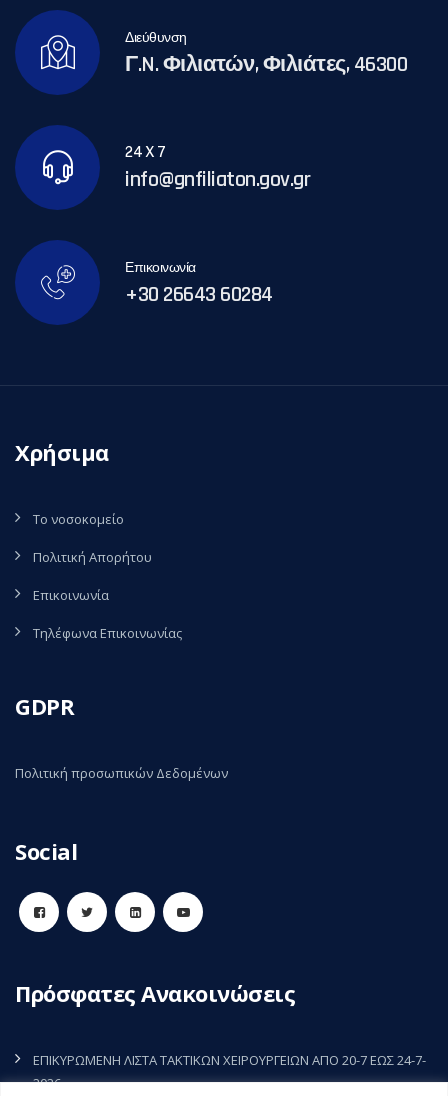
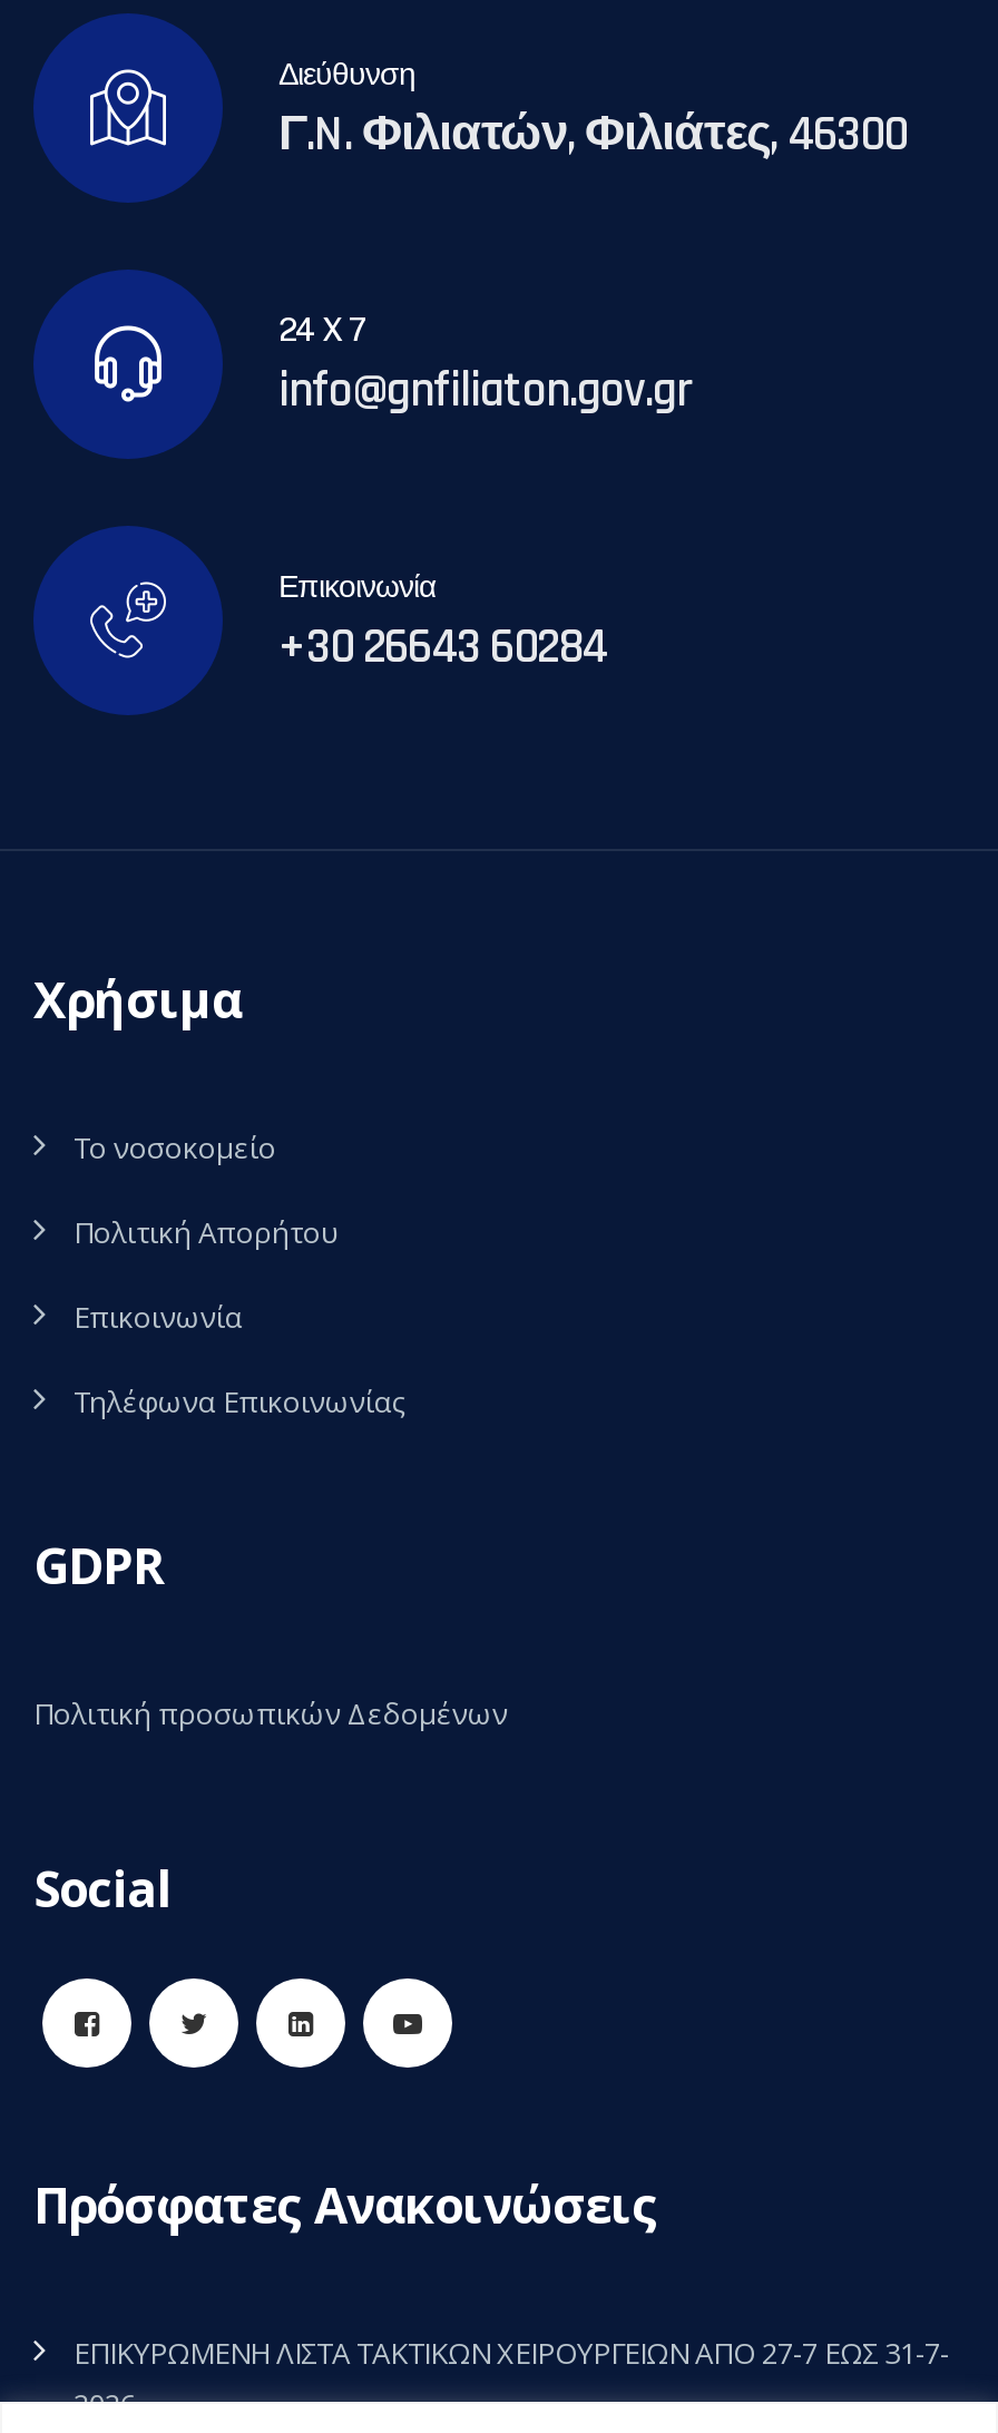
- ΕΠΙΚΥΡΩΜΕΝΗ ΛΙΣΤΑ ΤΑΚΤΙΚΩΝ ΧΕΙΡΟΥΡΓΕΙΩΝ ΑΠΟ 20-7 ΕΩΣ 24-7-
+ ΕΠΙΚΥΡΩΜΕΝΗ ΛΙΣΤΑ ΤΑΚΤΙΚΩΝ ΧΕΙΡΟΥΡΓΕΙΩΝ ΑΠΟ 27-7 ΕΩΣ 31-7-
